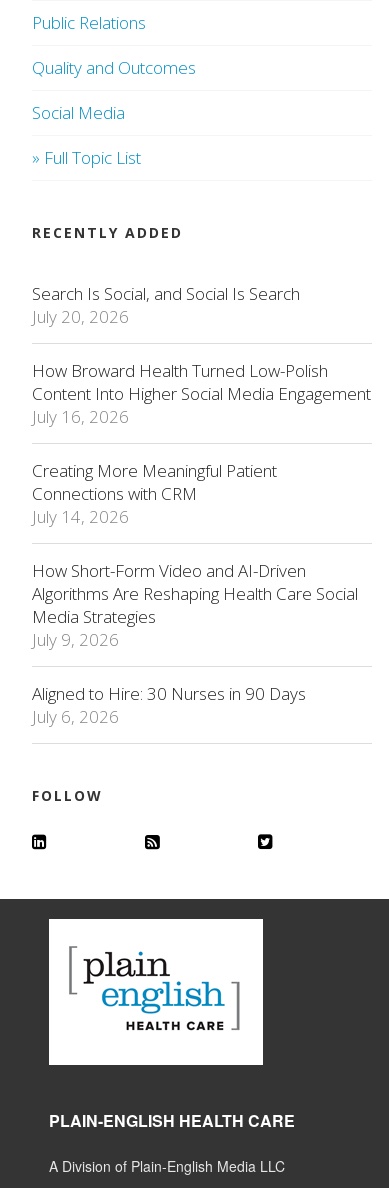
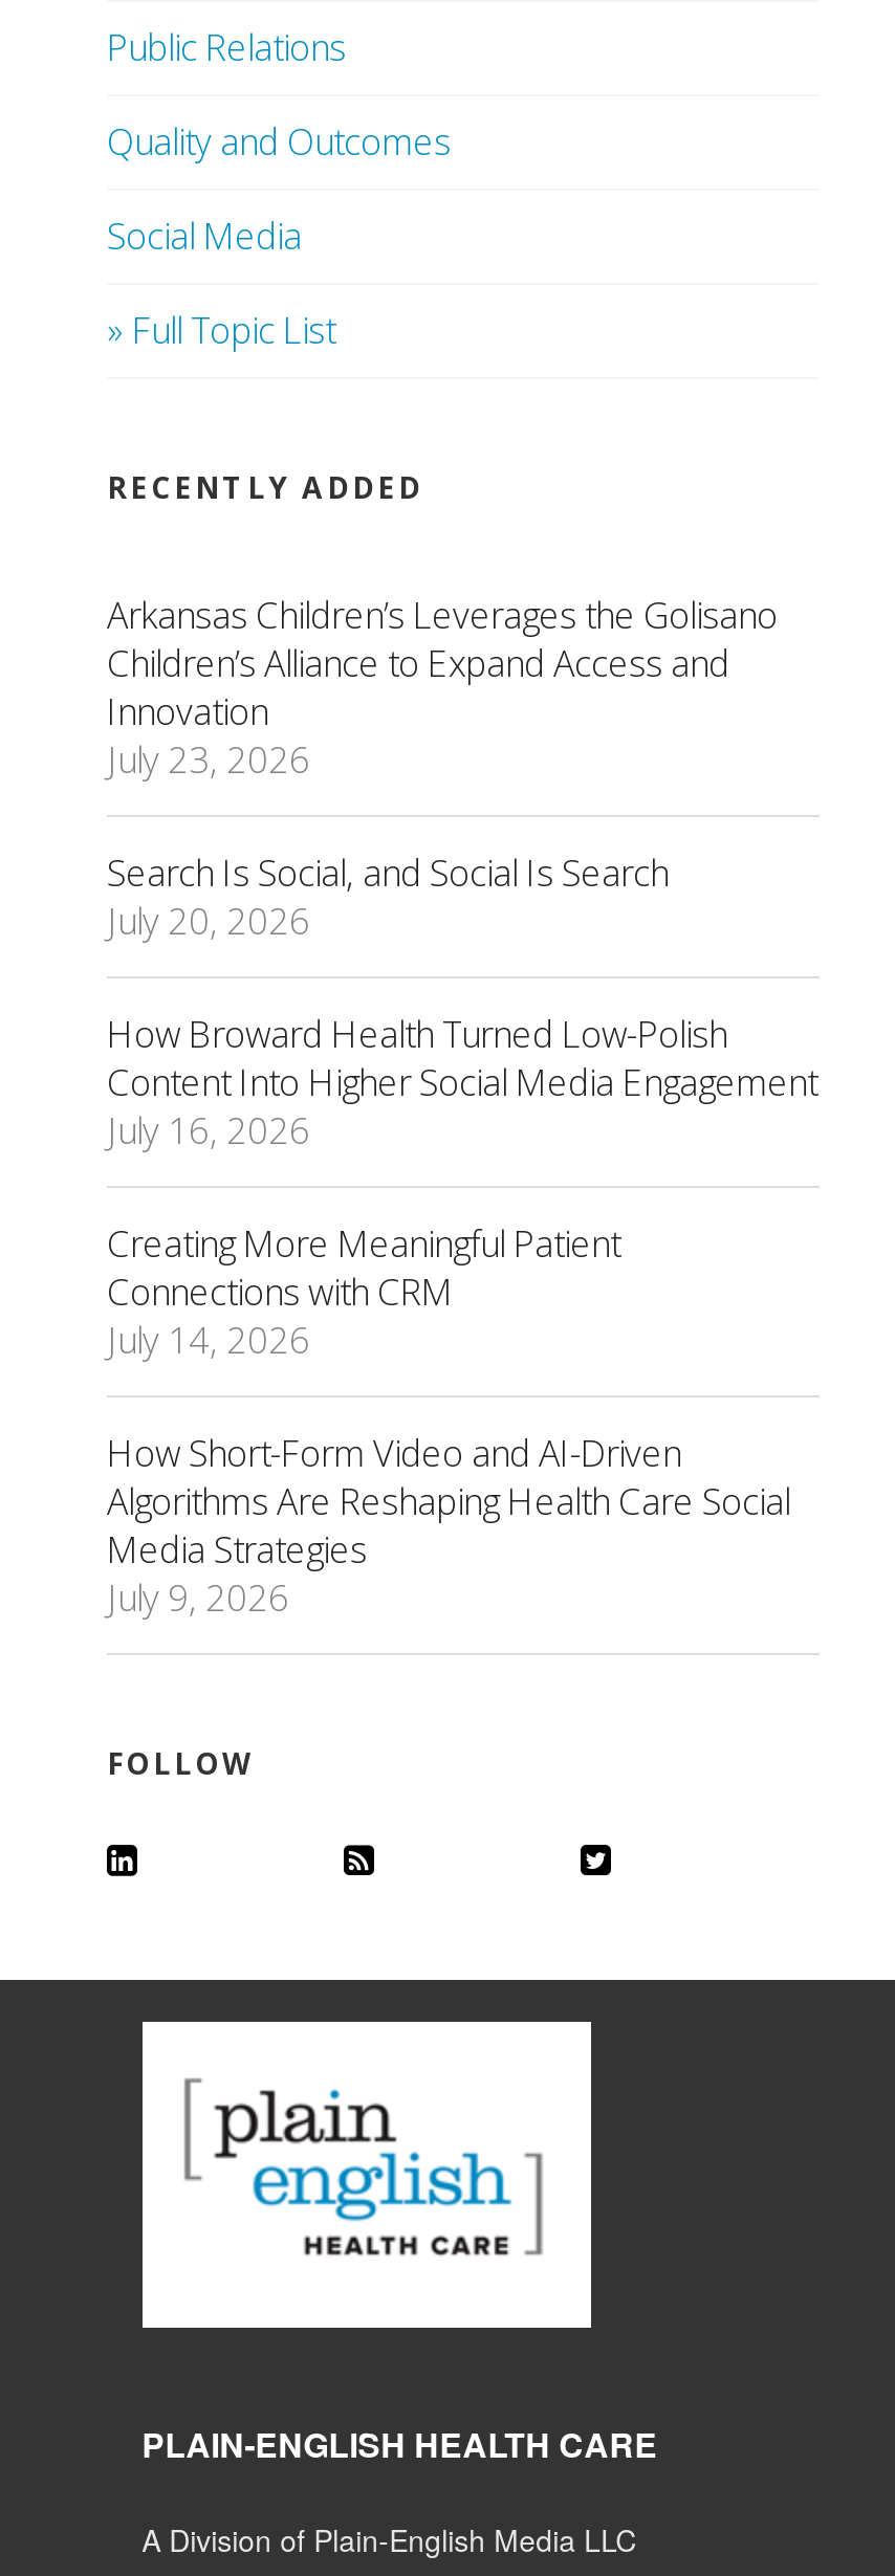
+ Arkansas Children’s Leverages the Golisano
+ Children’s Alliance to Expand Access and
+ Innovation
+ July 23, 2026

moved down: Search Is Social, and Social Is Search | July 20, 2026 | How Broward Health Turned Low-Polish | ... | Media Strategies | July 9, 2026

- Aligned to Hire: 30 Nurses in 90 Days
- July 6, 2026
